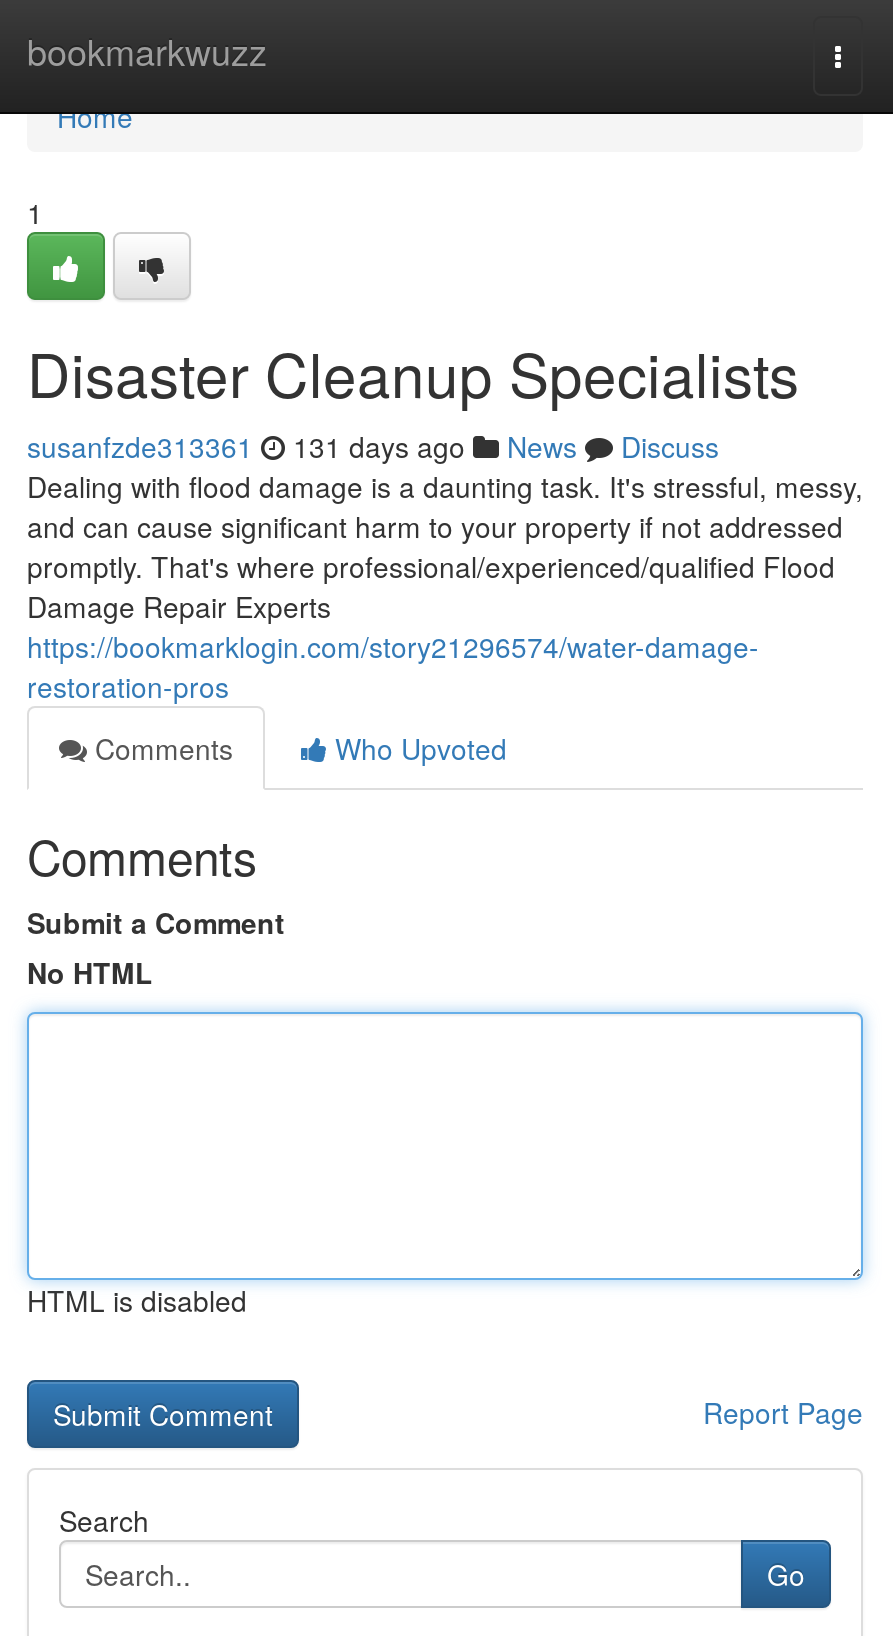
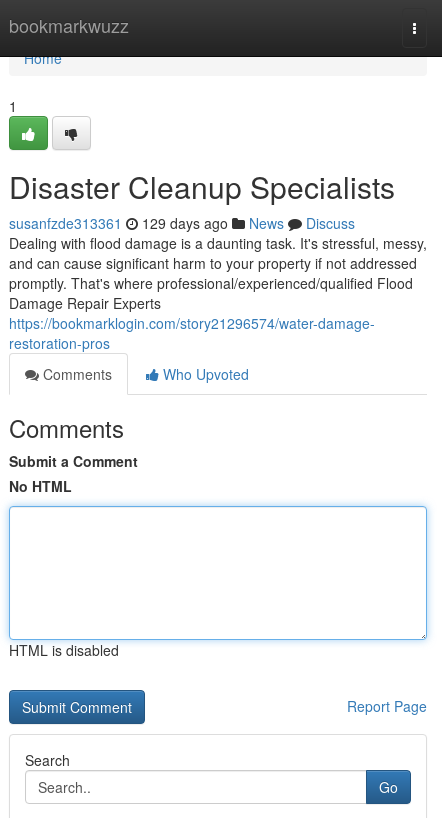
- susanfzde313361 131 days ago News Discuss
+ susanfzde313361 129 days ago News Discuss
